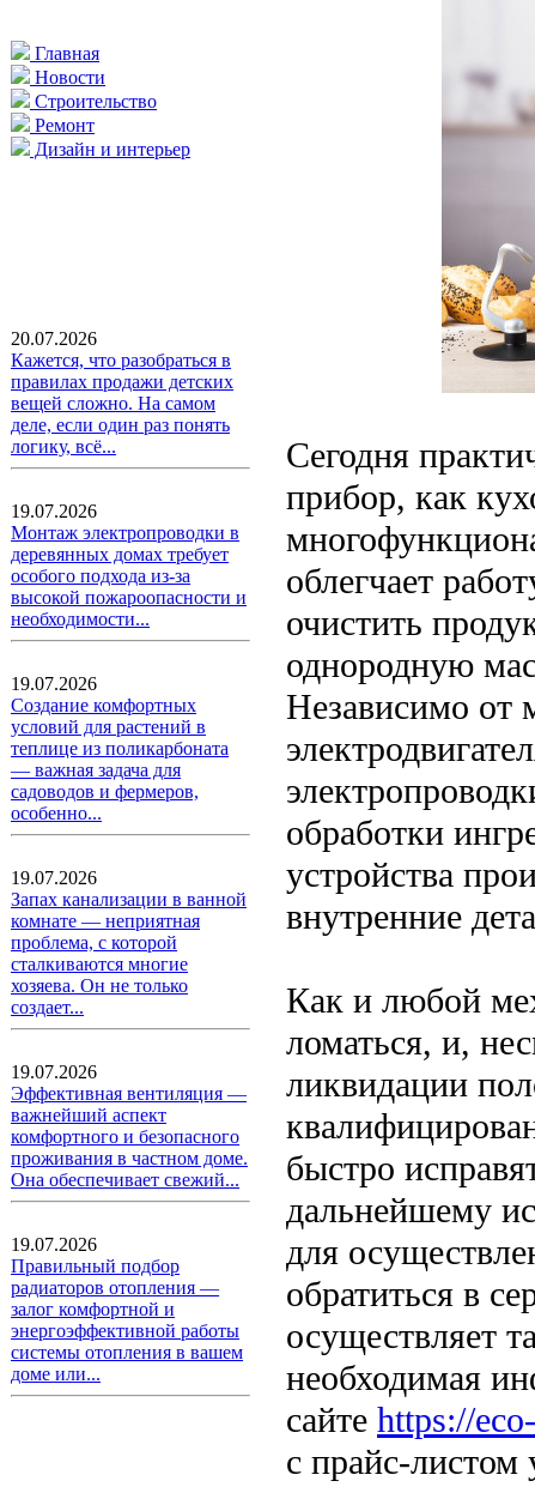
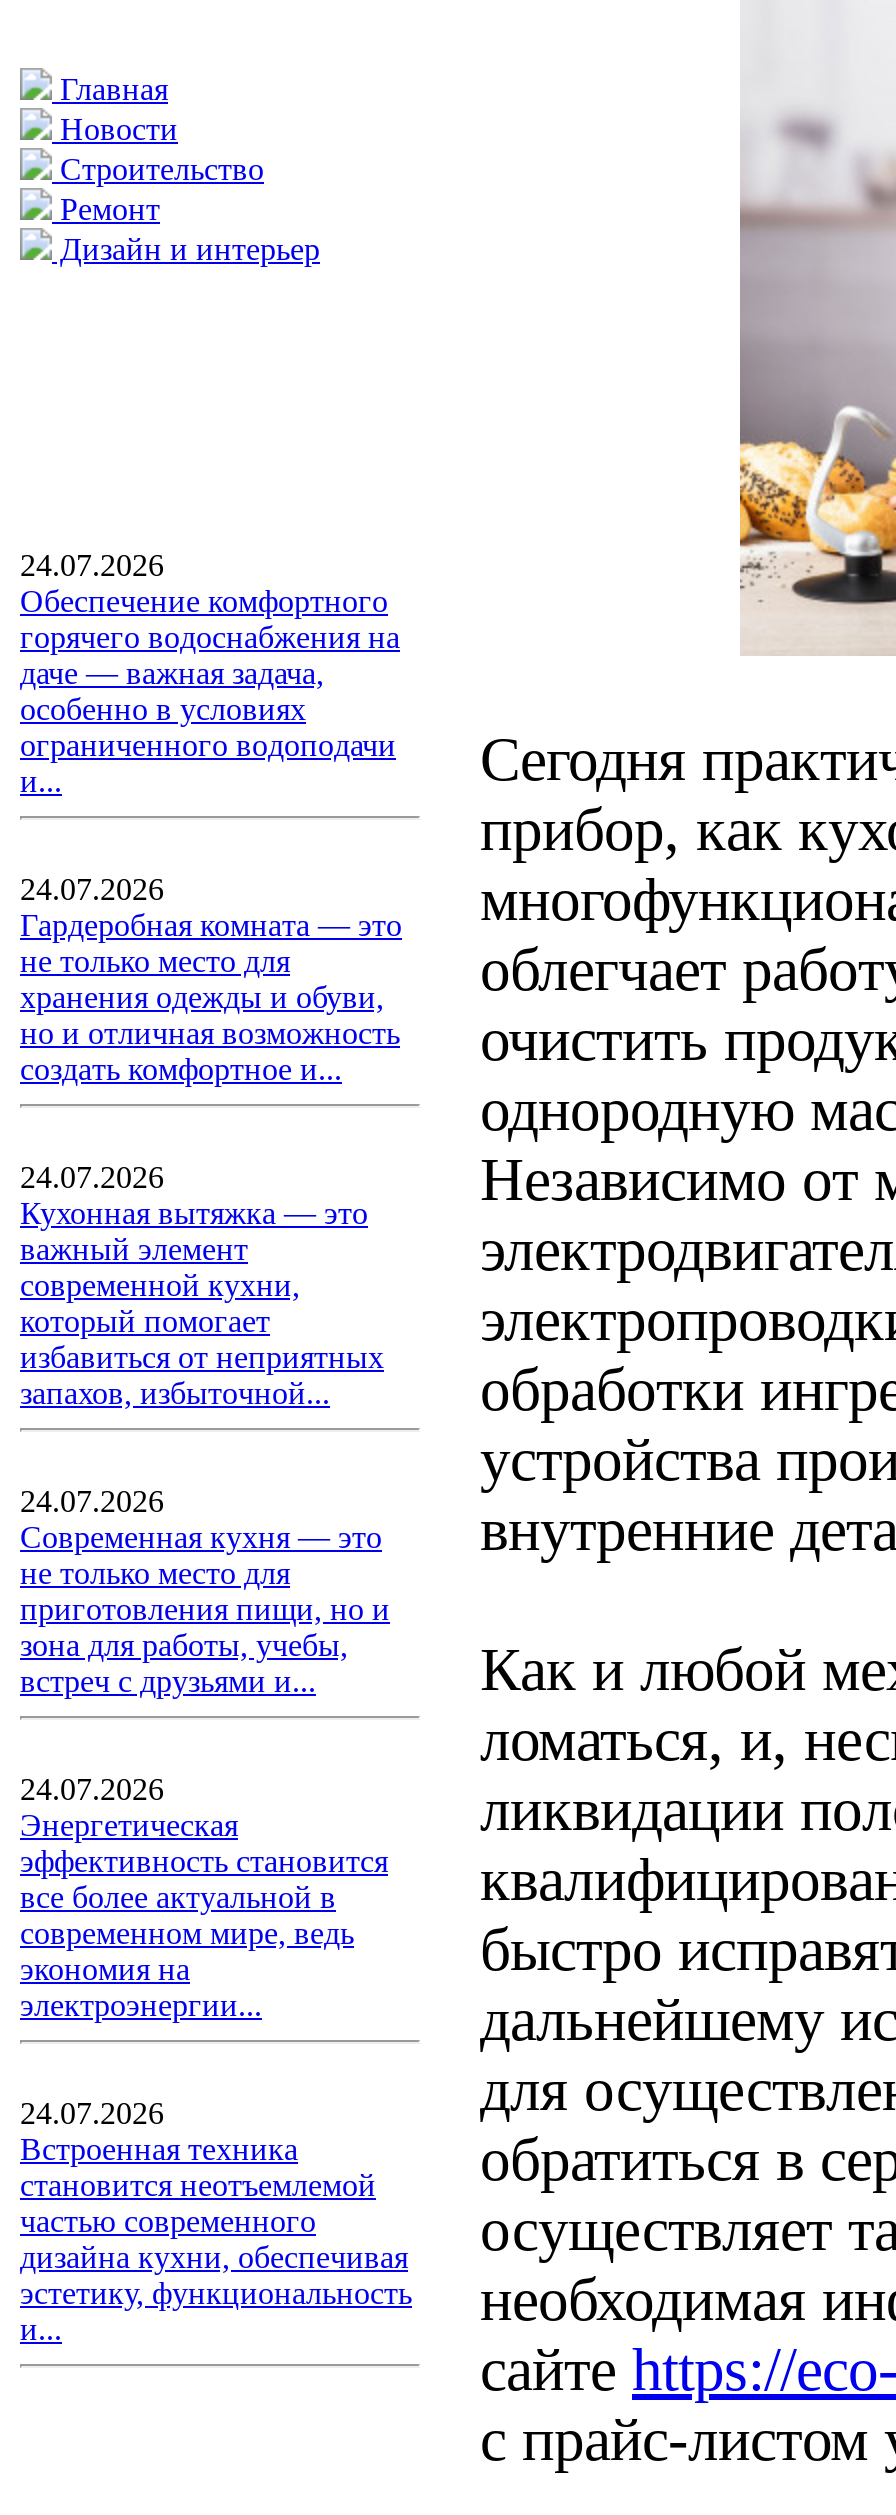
- 20.07.2026
- Кажется, что разобраться в
- правилах продажи детских
- вещей сложно. На самом
- деле, если один раз понять
- логику, всё...
+ 24.07.2026
+ Обеспечение комфортного
+ горячего водоснабжения на
+ даче — важная задача,
+ особенно в условиях
+ ограниченного водоподачи
+ и...

- 19.07.2026
- Монтаж электропроводки в
- деревянных домах требует
- особого подхода из-за
- высокой пожароопасности и
- необходимости...
+ 24.07.2026
+ Гардеробная комната — это
+ не только место для
+ хранения одежды и обуви,
+ но и отличная возможность
+ создать комфортное и...

- 19.07.2026
- Создание комфортных
- условий для растений в
- теплице из поликарбоната
- — важная задача для
- садоводов и фермеров,
- особенно...
+ 24.07.2026
+ Кухонная вытяжка — это
+ важный элемент
+ современной кухни,
+ который помогает
+ избавиться от неприятных
+ запахов, избыточной...

- 19.07.2026
- Запах канализации в ванной
- комнате — неприятная
- проблема, с которой
- сталкиваются многие
- хозяева. Он не только
- создает...
+ 24.07.2026
+ Современная кухня — это
+ не только место для
+ приготовления пищи, но и
+ зона для работы, учебы,
+ встреч с друзьями и...

- 19.07.2026
- Эффективная вентиляция —
- важнейший аспект
- комфортного и безопасного
- проживания в частном доме.
- Она обеспечивает свежий...
+ 24.07.2026
+ Энергетическая
+ эффективность становится
+ все более актуальной в
+ современном мире, ведь
+ экономия на
+ электроэнергии...

- 19.07.2026
- Правильный подбор
- радиаторов отопления —
- залог комфортной и
- энергоэффективной работы
- системы отопления в вашем
- доме или...
+ 24.07.2026
+ Встроенная техника
+ становится неотъемлемой
+ частью современного
+ дизайна кухни, обеспечивая
+ эстетику, функциональность
+ и...
